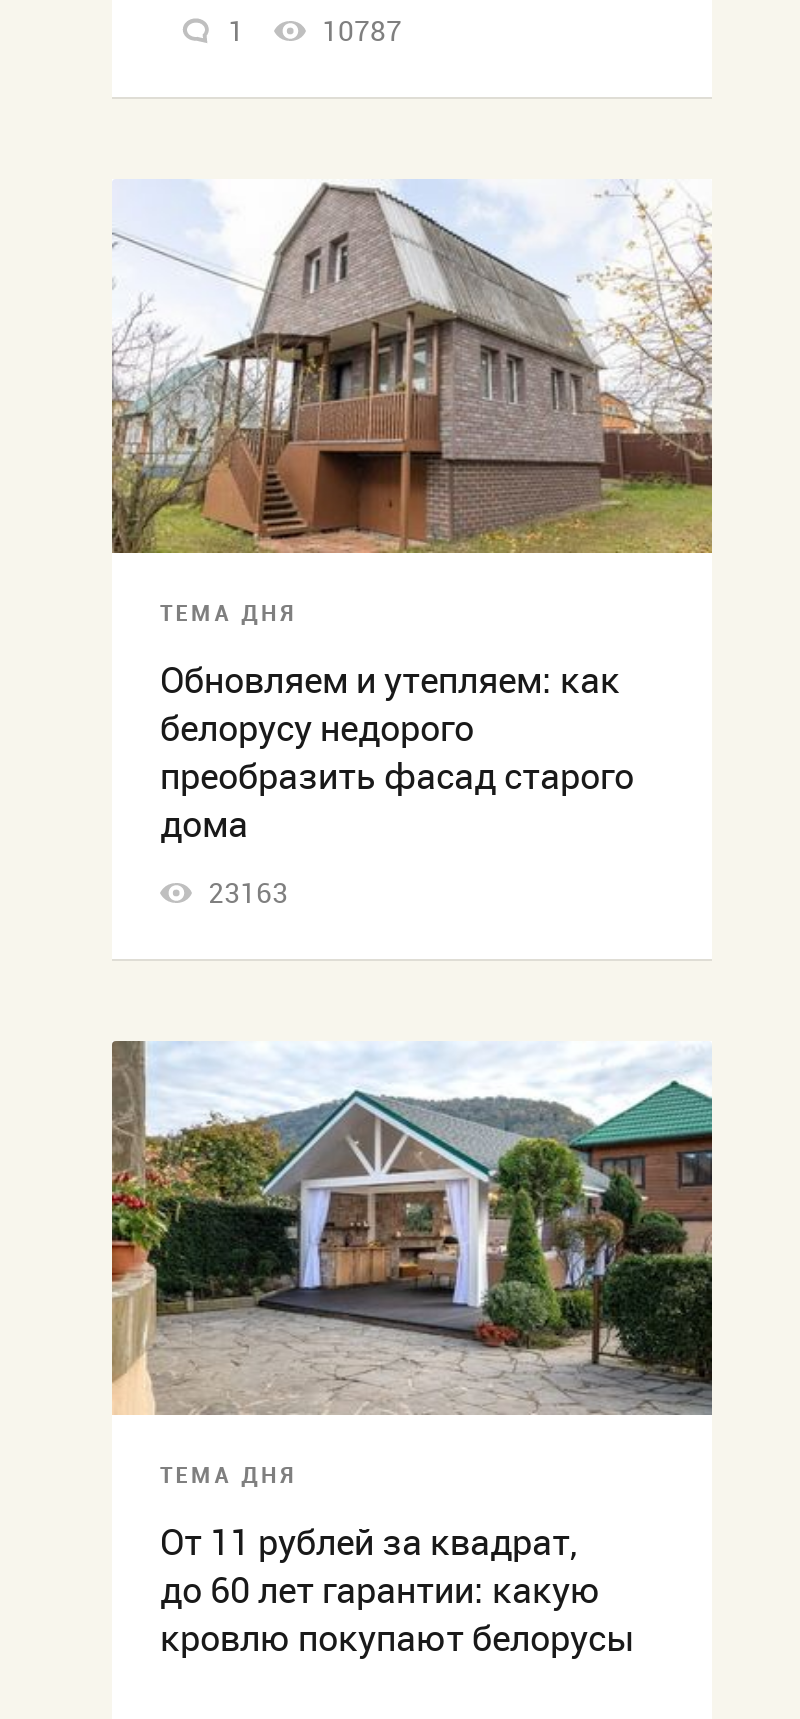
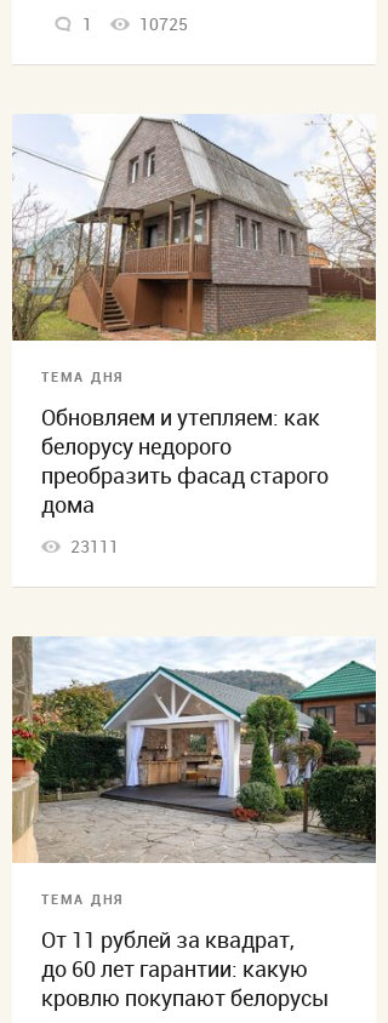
- 10787
+ 10725

- 23163
+ 23111
